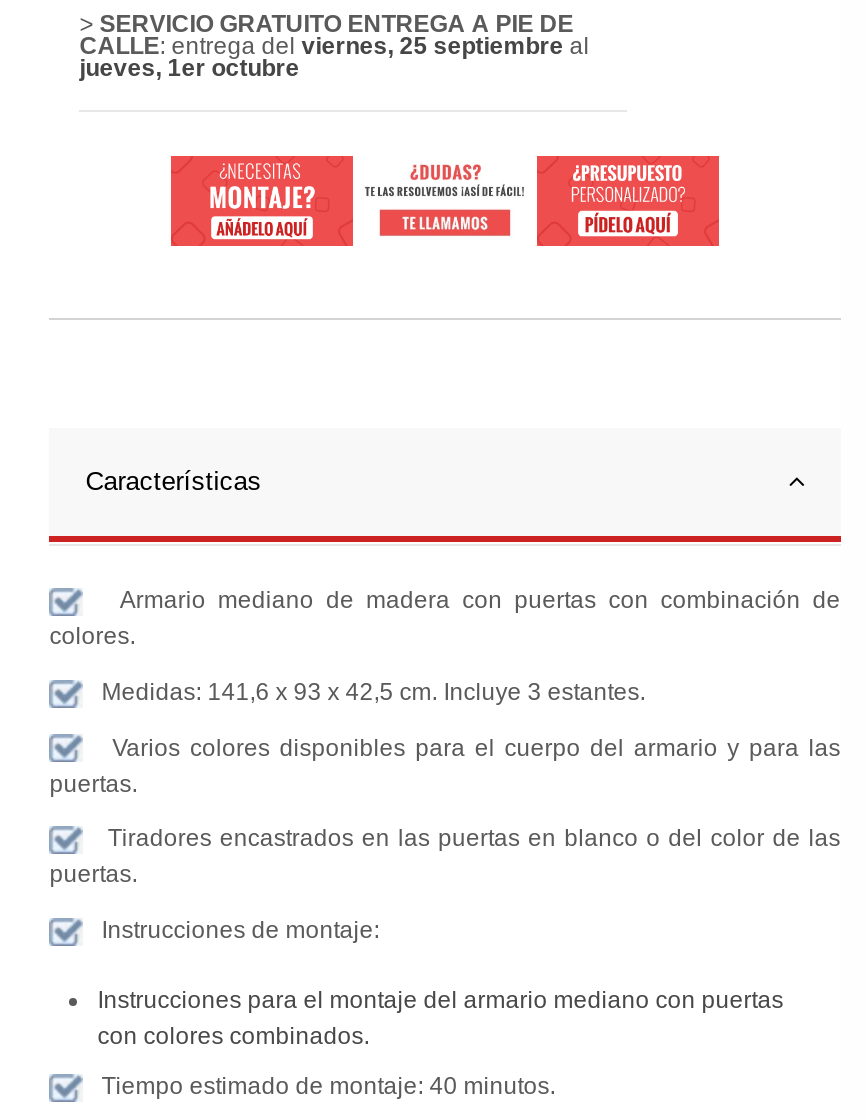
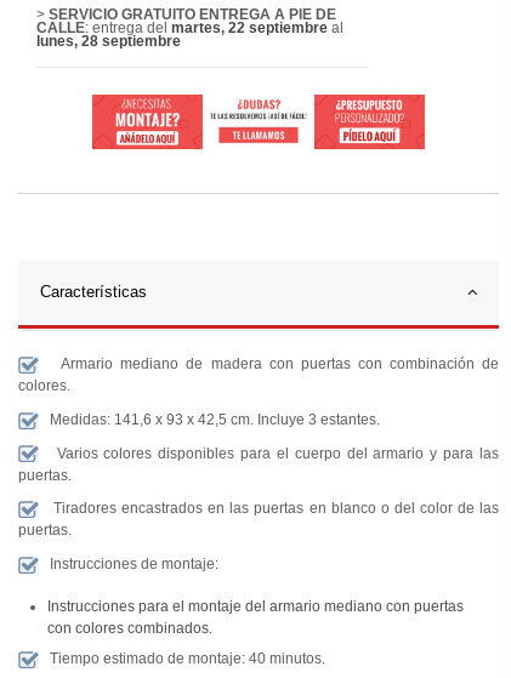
- CALLE: entrega delviernes, 25 septiembreal
- jueves, 1er octubre
+ CALLE: entrega delmartes, 22 septiembreal
+ lunes, 28 septiembre
